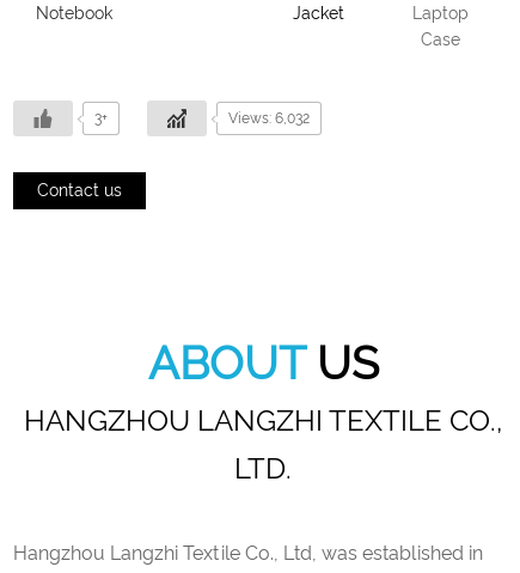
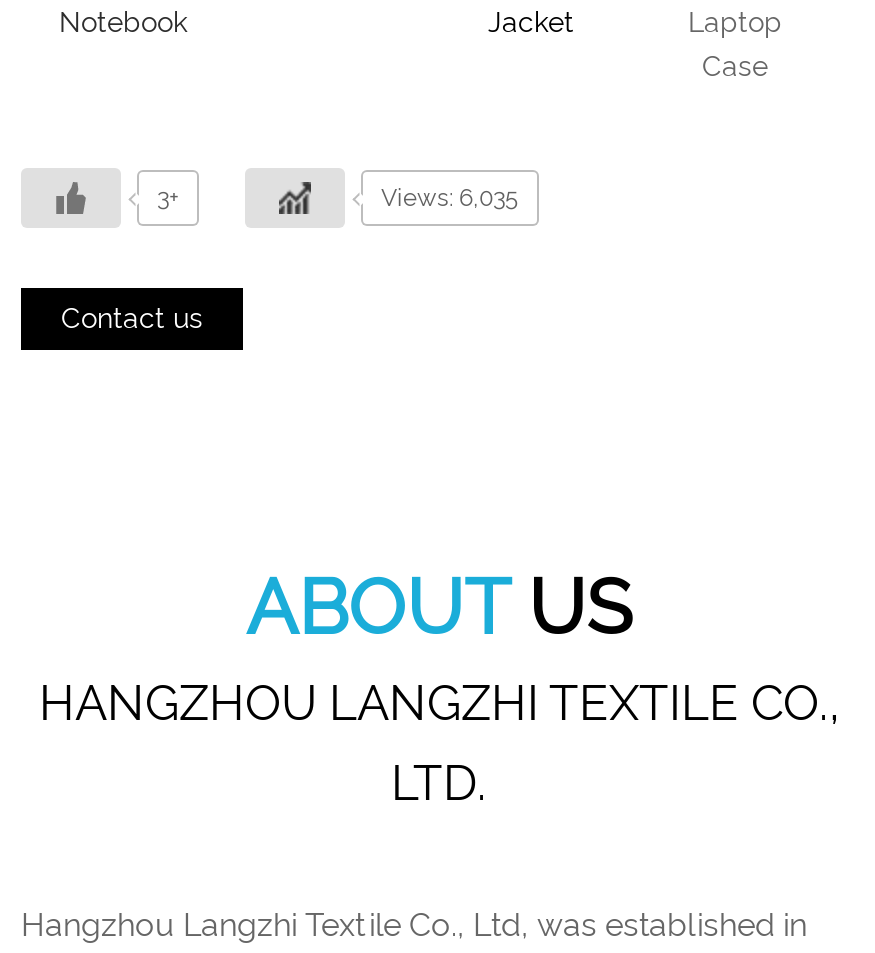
- Views: 6,032
+ Views: 6,035
